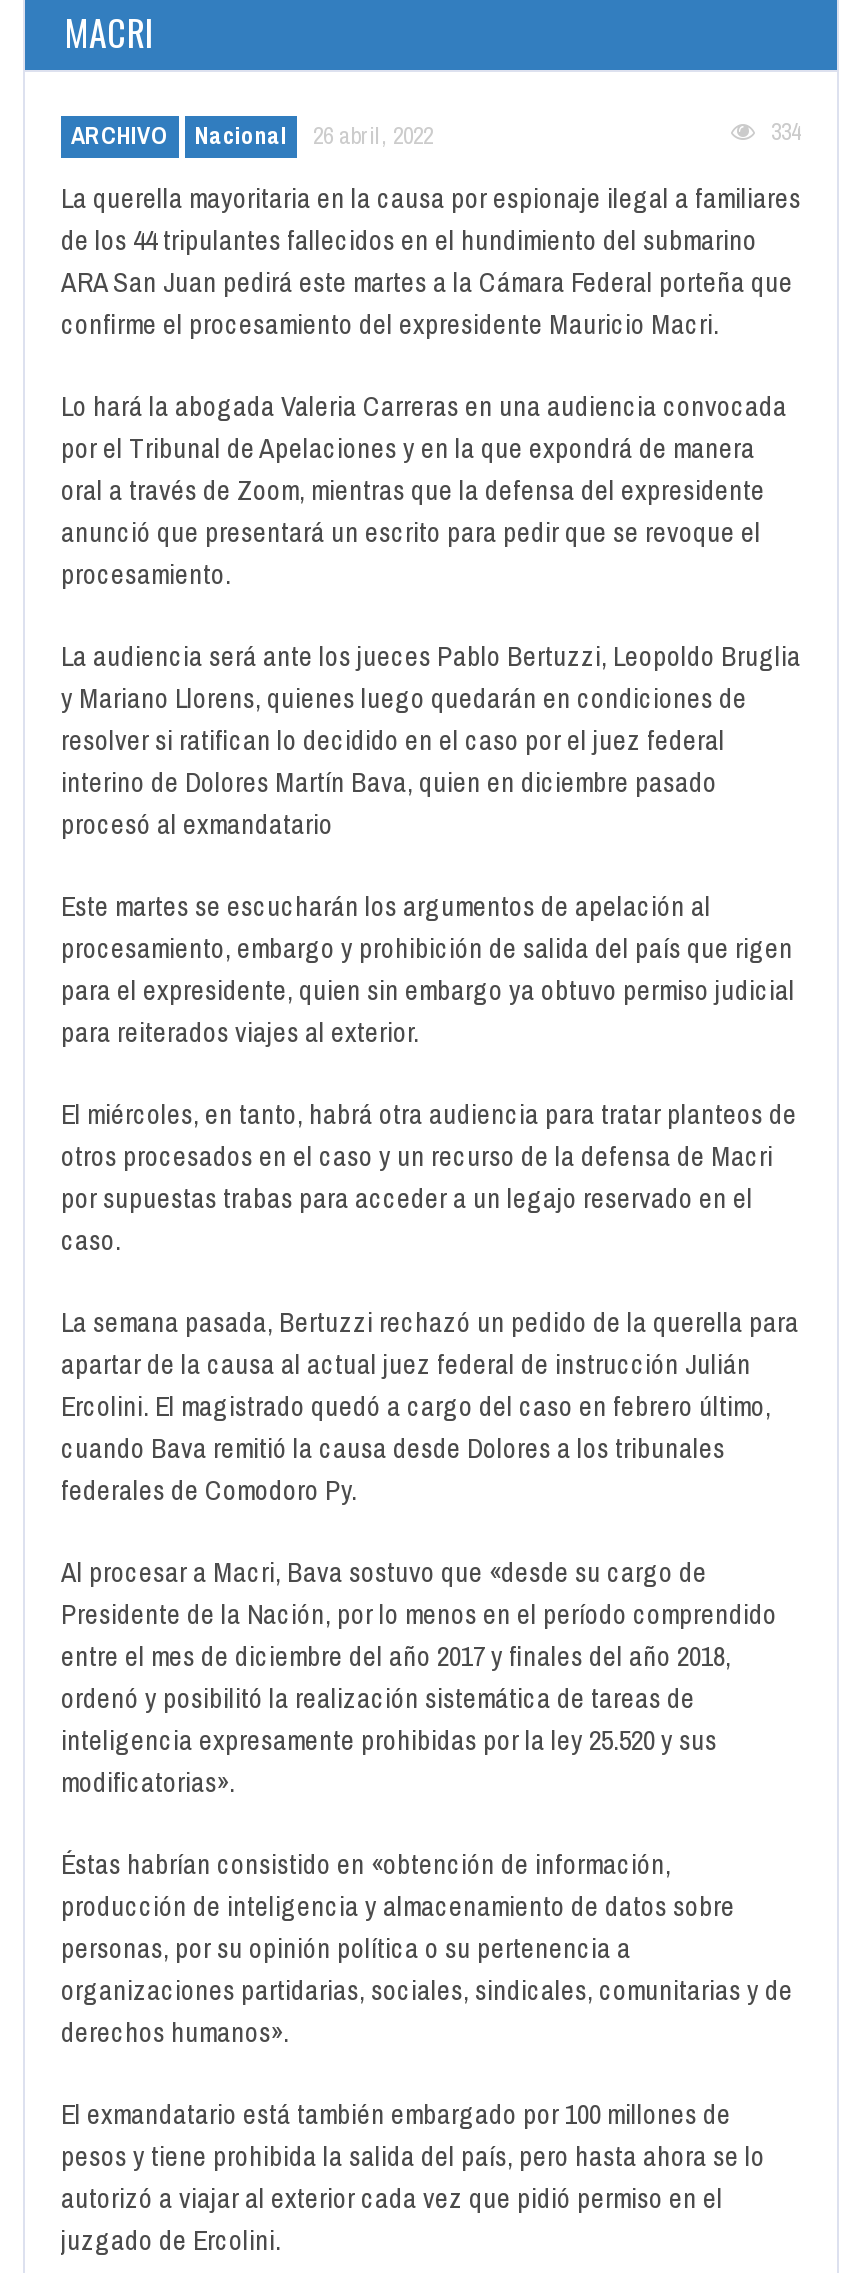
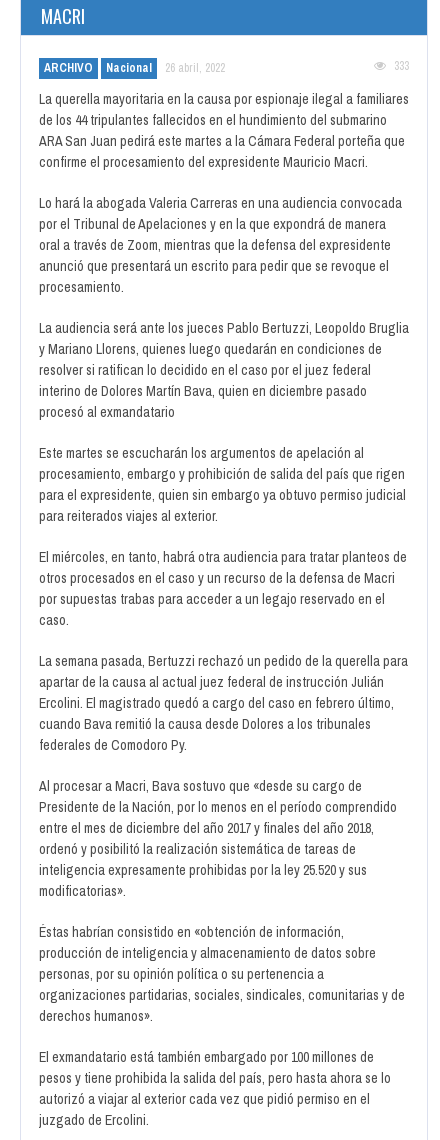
- 334
+ 333
